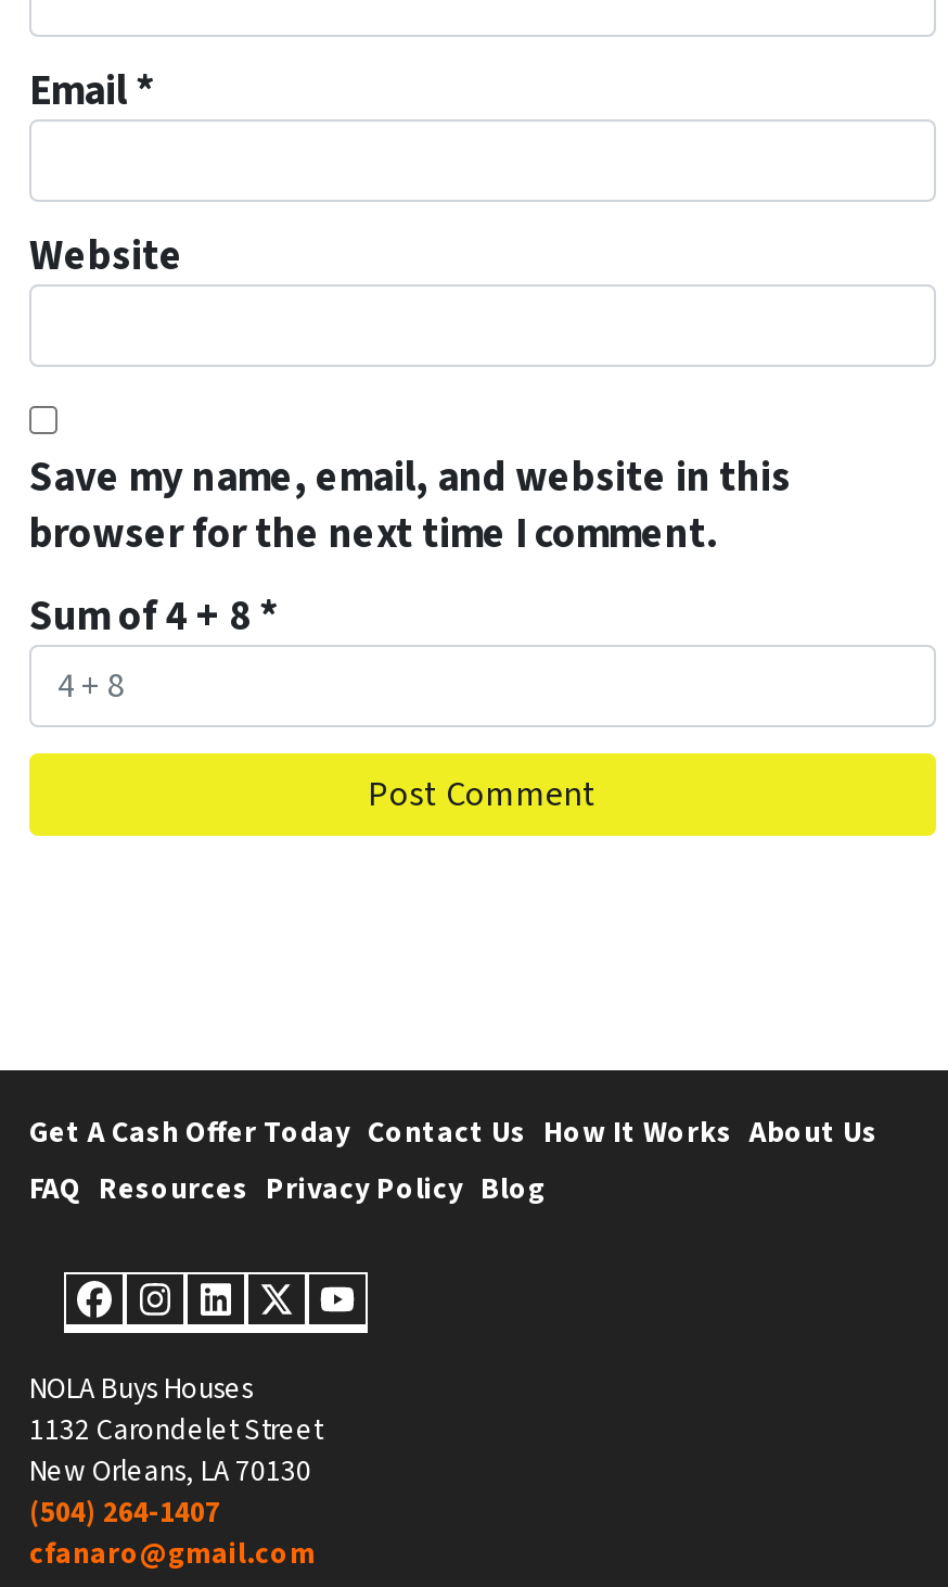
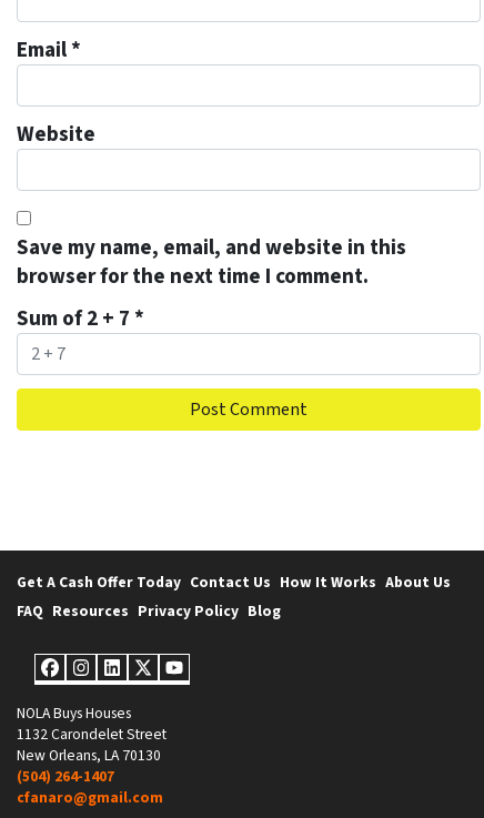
- Sum of 4 + 8 *
+ Sum of 2 + 7 *
